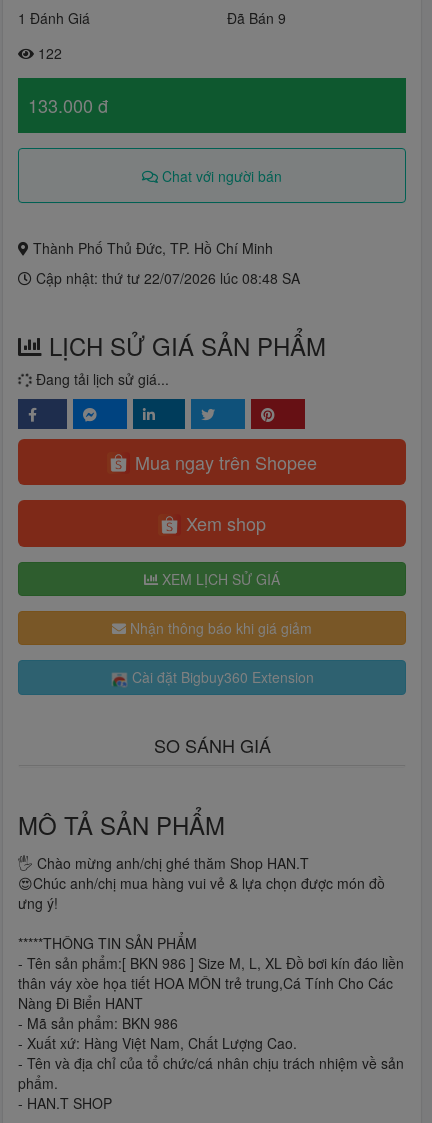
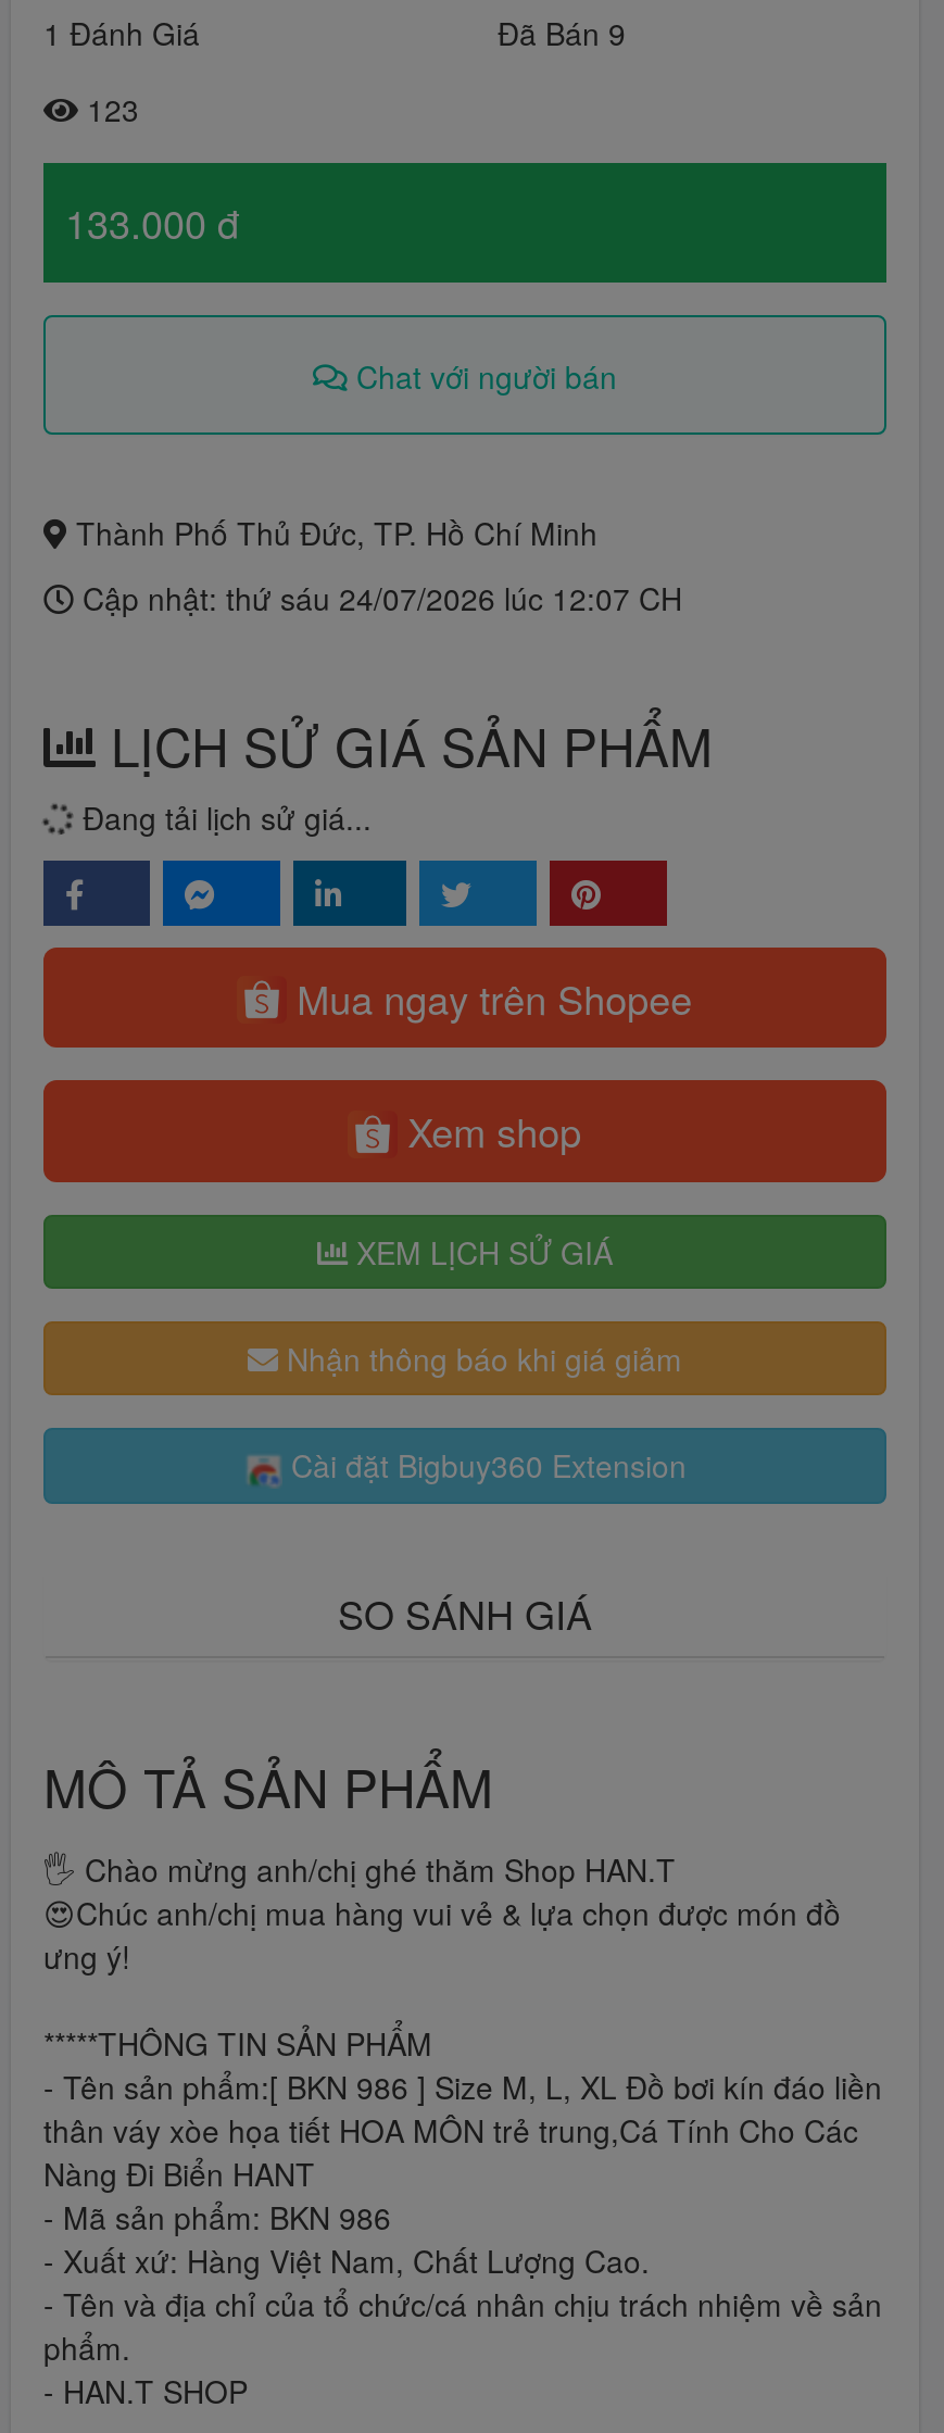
- 122
+ 123

- Cập nhật: thứ tư 22/07/2026 lúc 08:48 SA
+ Cập nhật: thứ sáu 24/07/2026 lúc 12:07 CH
